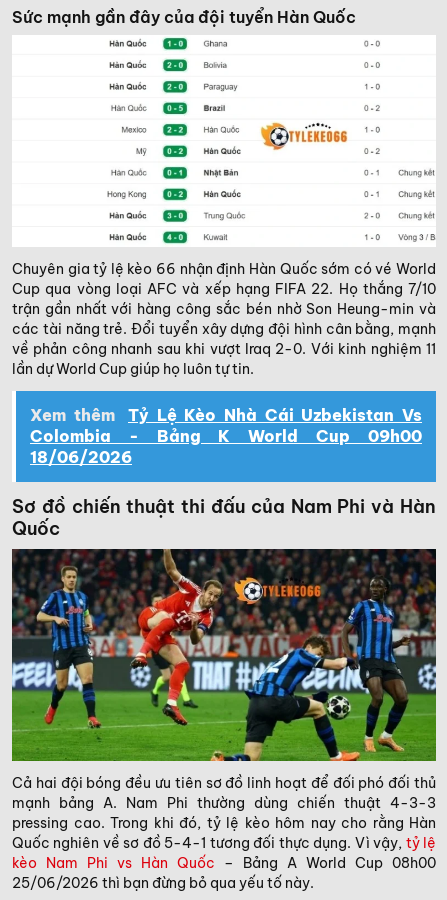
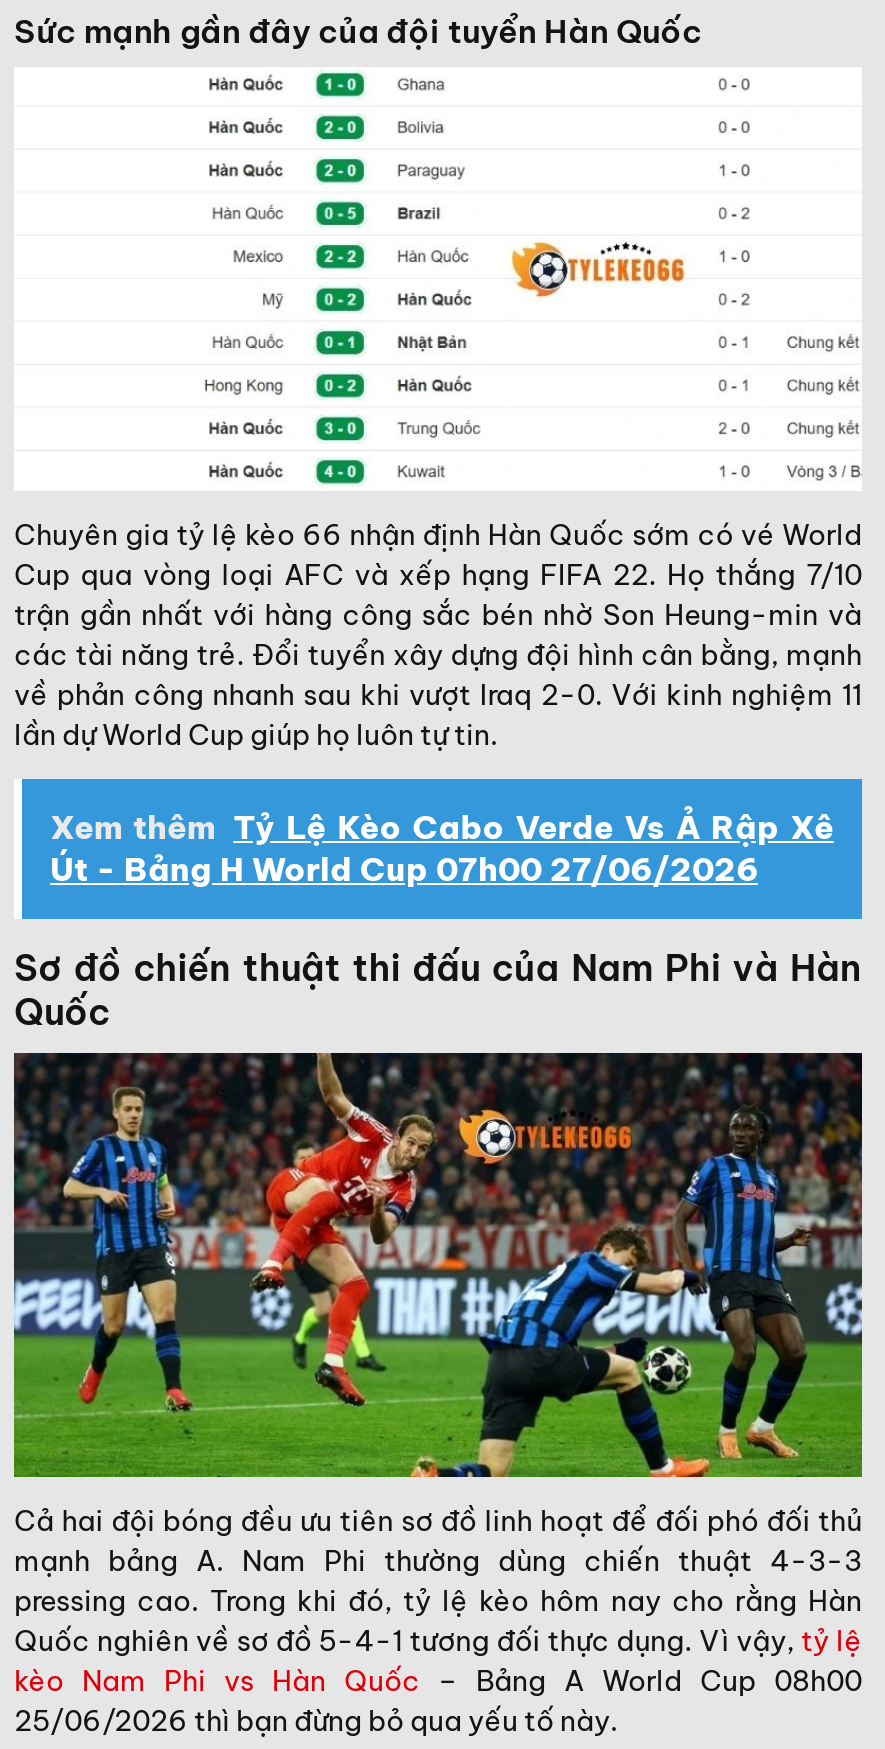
- Xem thêm
- Tỷ Lệ Kèo Nhà Cái Uzbekistan Vs
- Colombia - Bảng K World Cup 09h00
- 18/06/2026
+ Xem thêm Tỷ Lệ Kèo Cabo Verde Vs Ả Rập Xê
+ Út - Bảng H World Cup 07h00 27/06/2026
